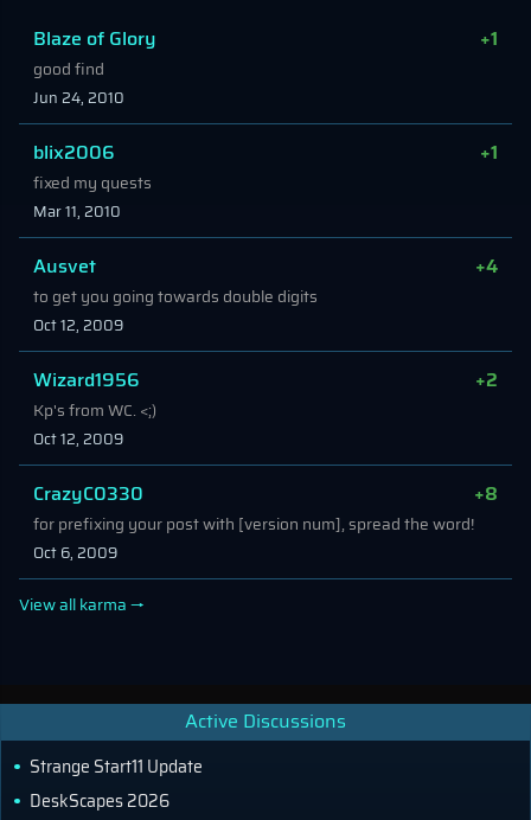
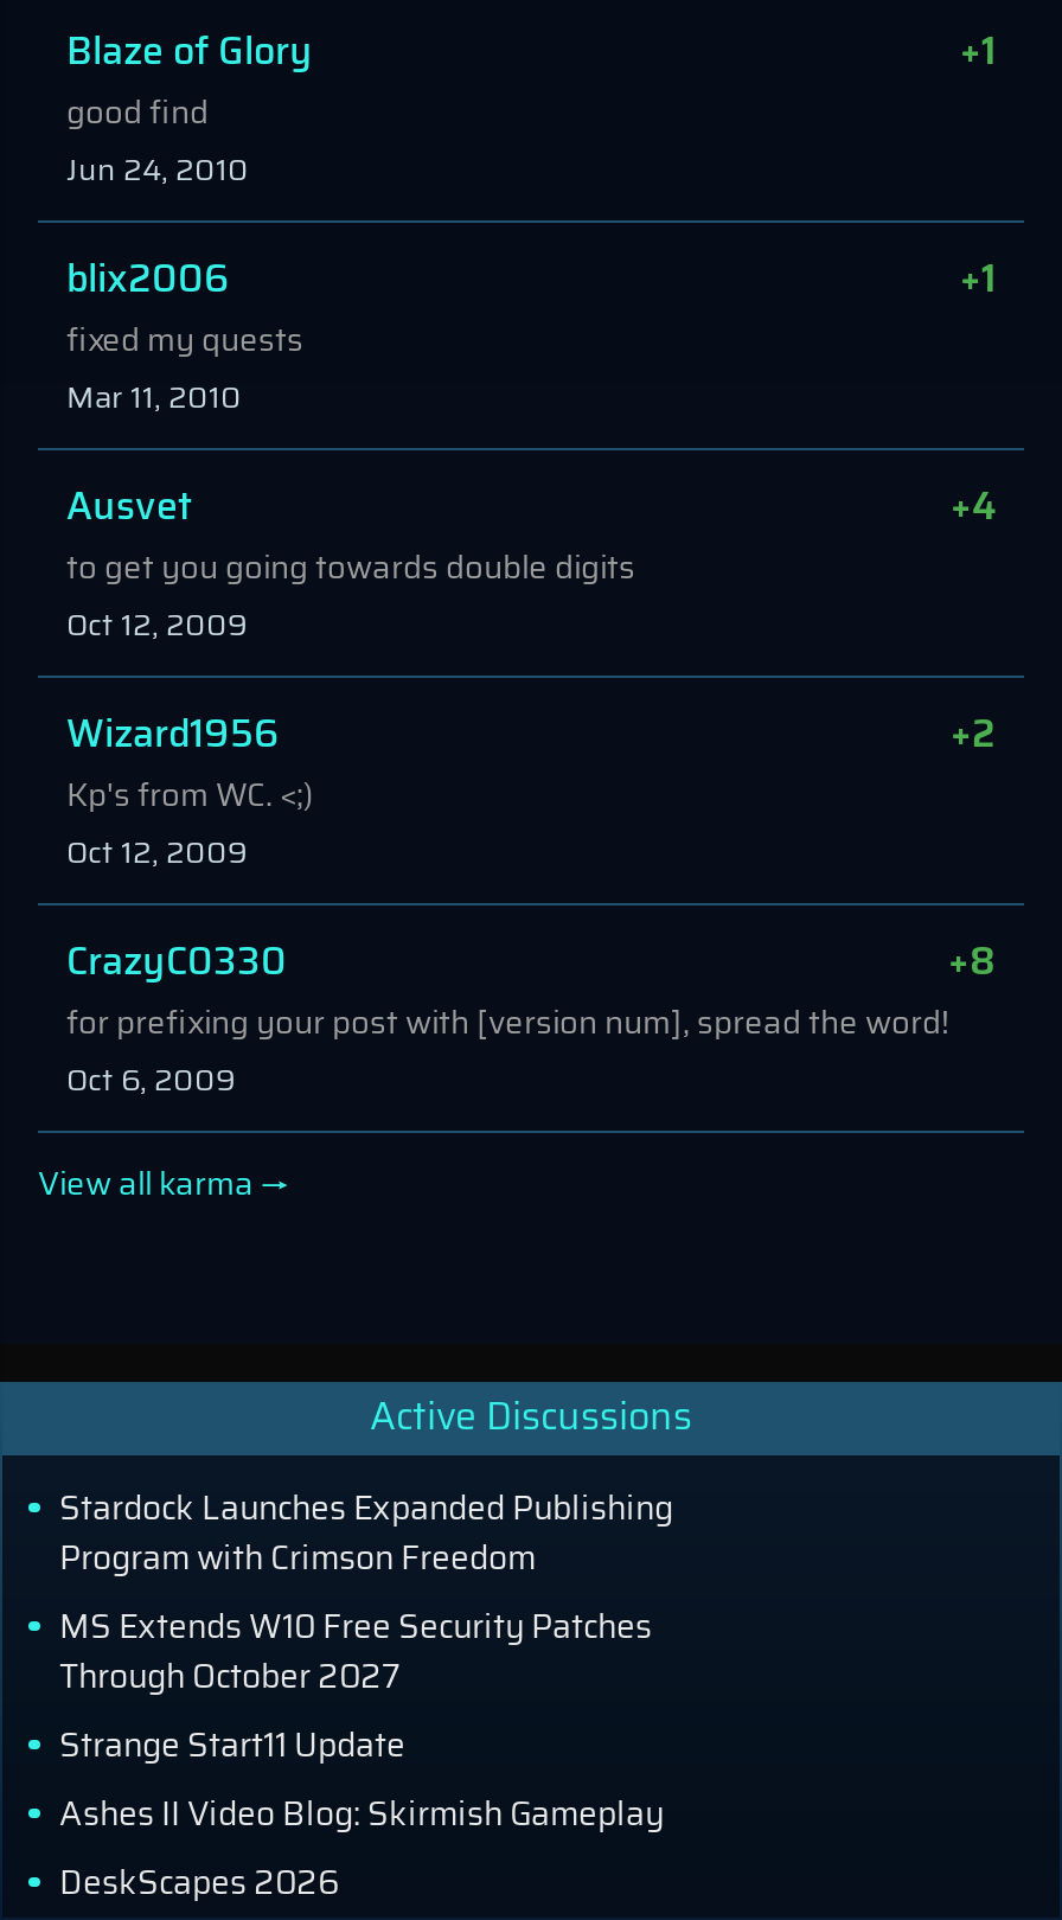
+ Stardock Launches Expanded Publishing
+ Program with Crimson Freedom
+ MS Extends W10 Free Security Patches
+ Through October 2027

+ Ashes II Video Blog: Skirmish Gameplay
